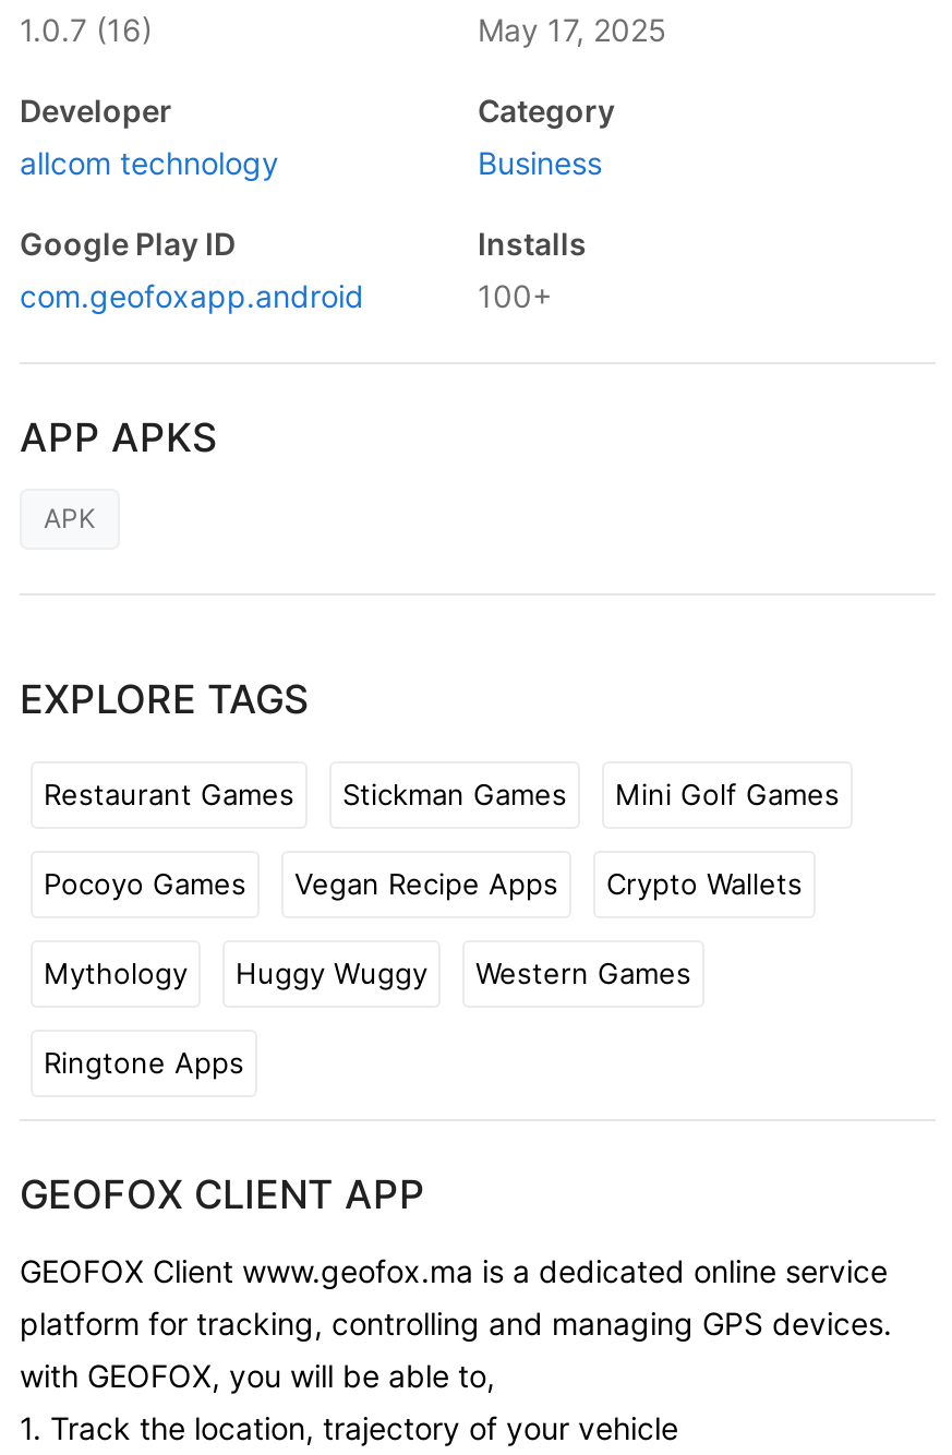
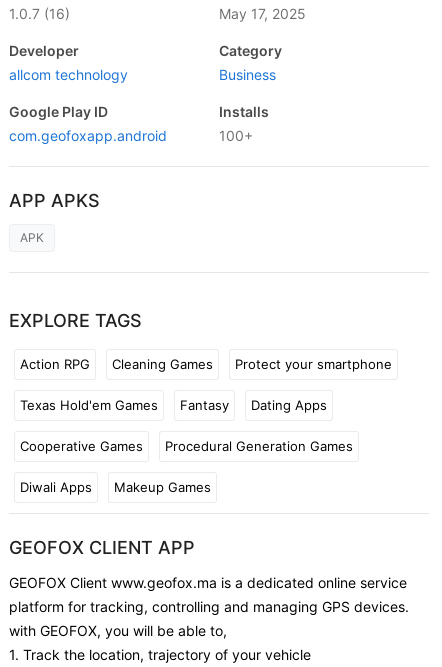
- Restaurant Games
- Stickman Games
- Mini Golf Games
+ Action RPG
+ Cleaning Games
+ Protect your smartphone

- Pocoyo Games
- Vegan Recipe Apps
- Crypto Wallets
+ Texas Hold'em Games
+ Fantasy
+ Dating Apps

- Mythology
- Huggy Wuggy
- Western Games
+ Cooperative Games
+ Procedural Generation Games

- Ringtone Apps
+ Diwali Apps
+ Makeup Games
